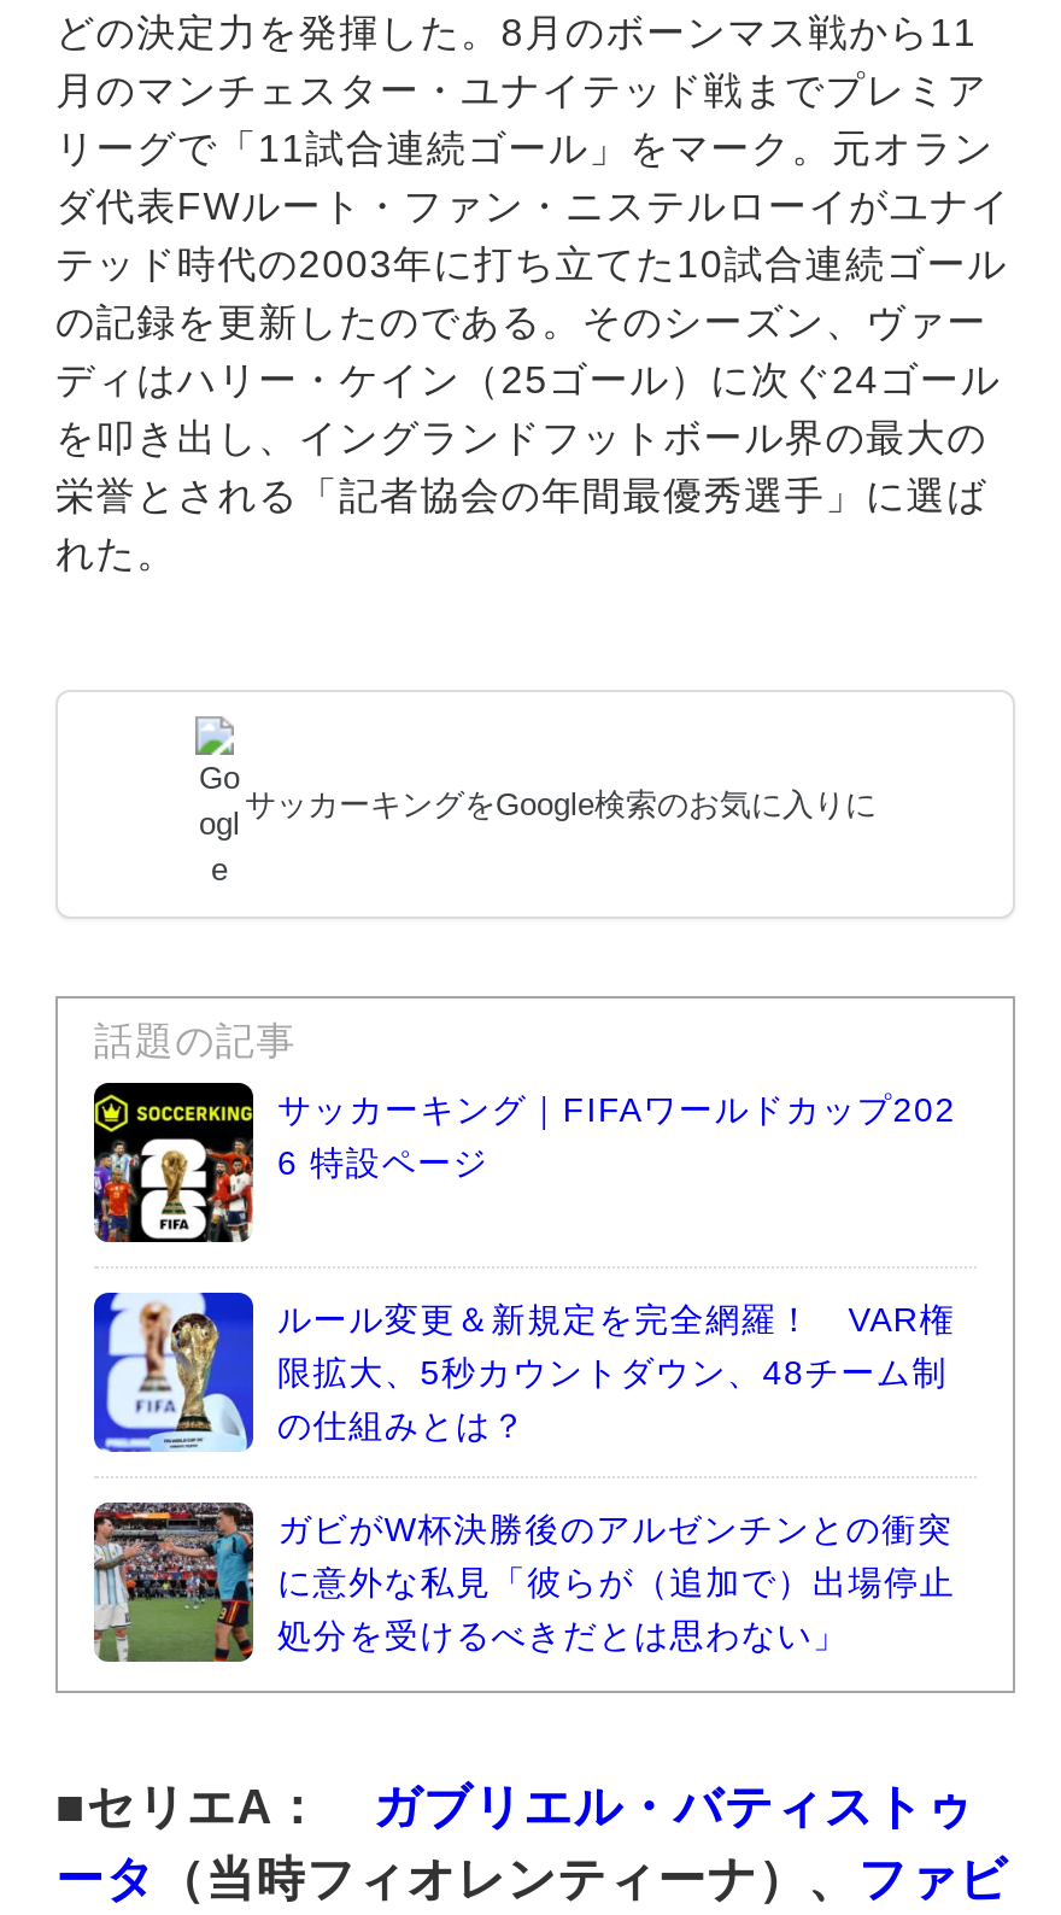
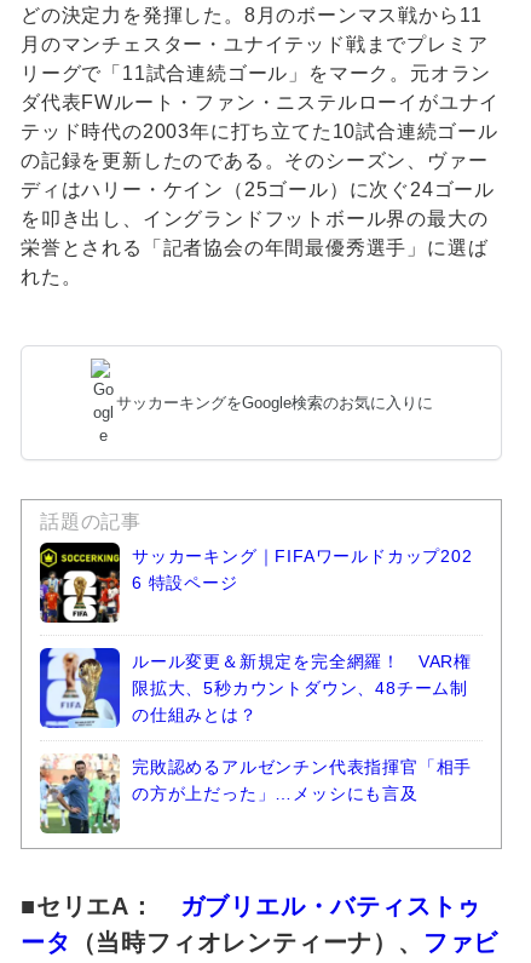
- [image]
- ガビがW杯決勝後のアルゼンチンとの衝突
- に意外な私見「彼らが（追加で）出場停止
- 処分を受けるべきだとは思わない」
+ [image]
+ 完敗認めるアルゼンチン代表指揮官「相手
+ の方が上だった」…メッシにも言及
